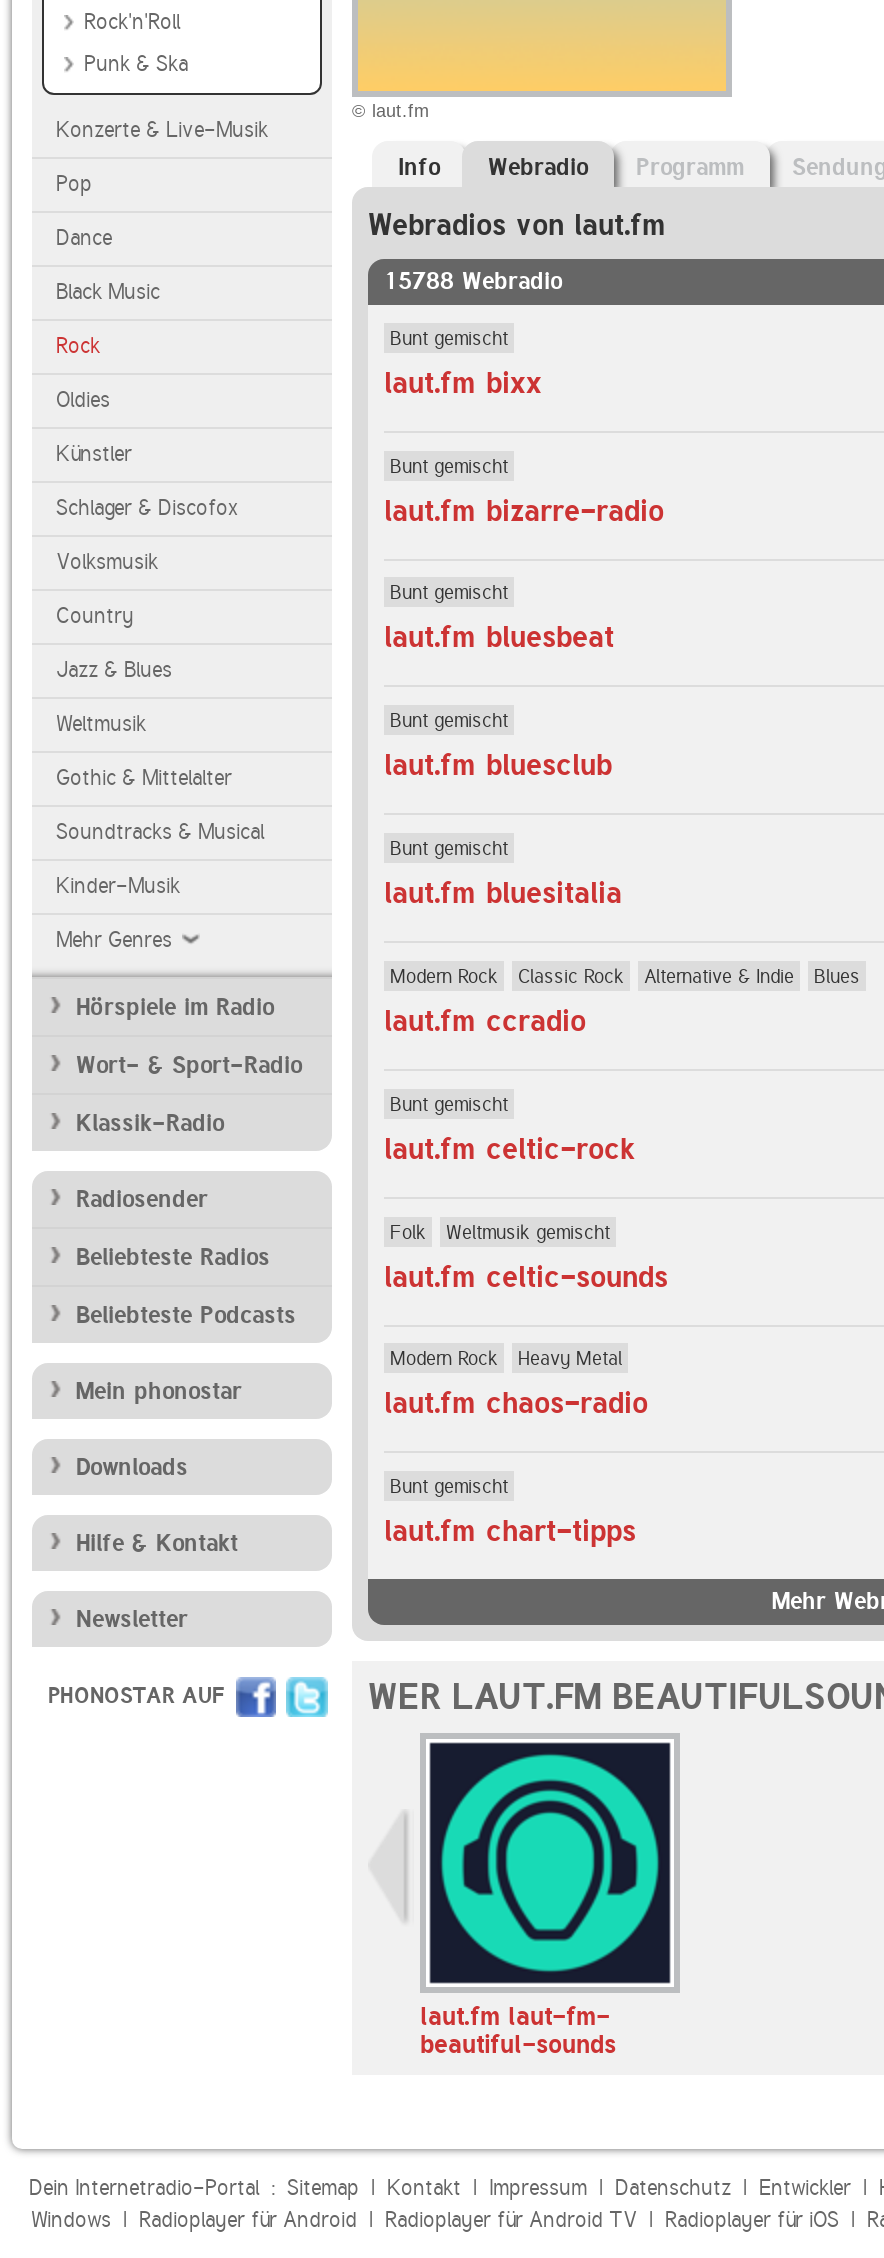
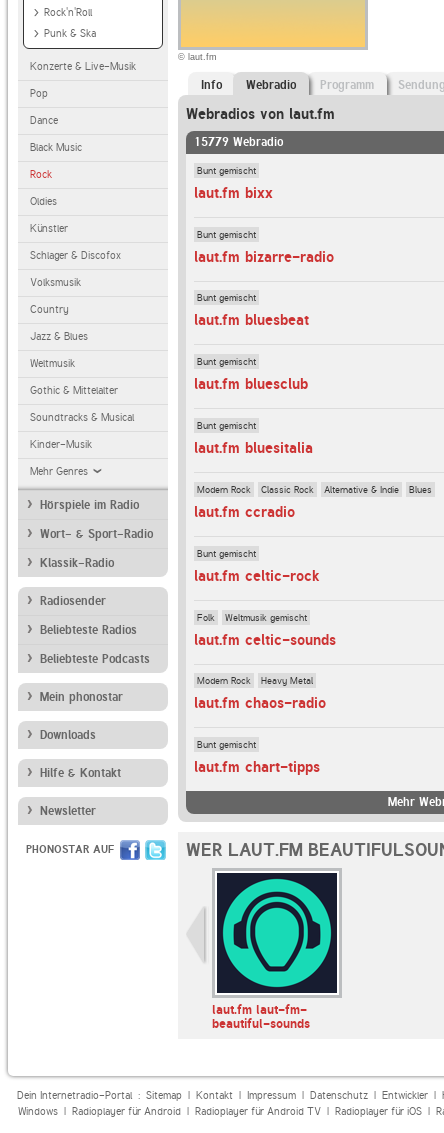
- 15788 Webradio
+ 15779 Webradio
